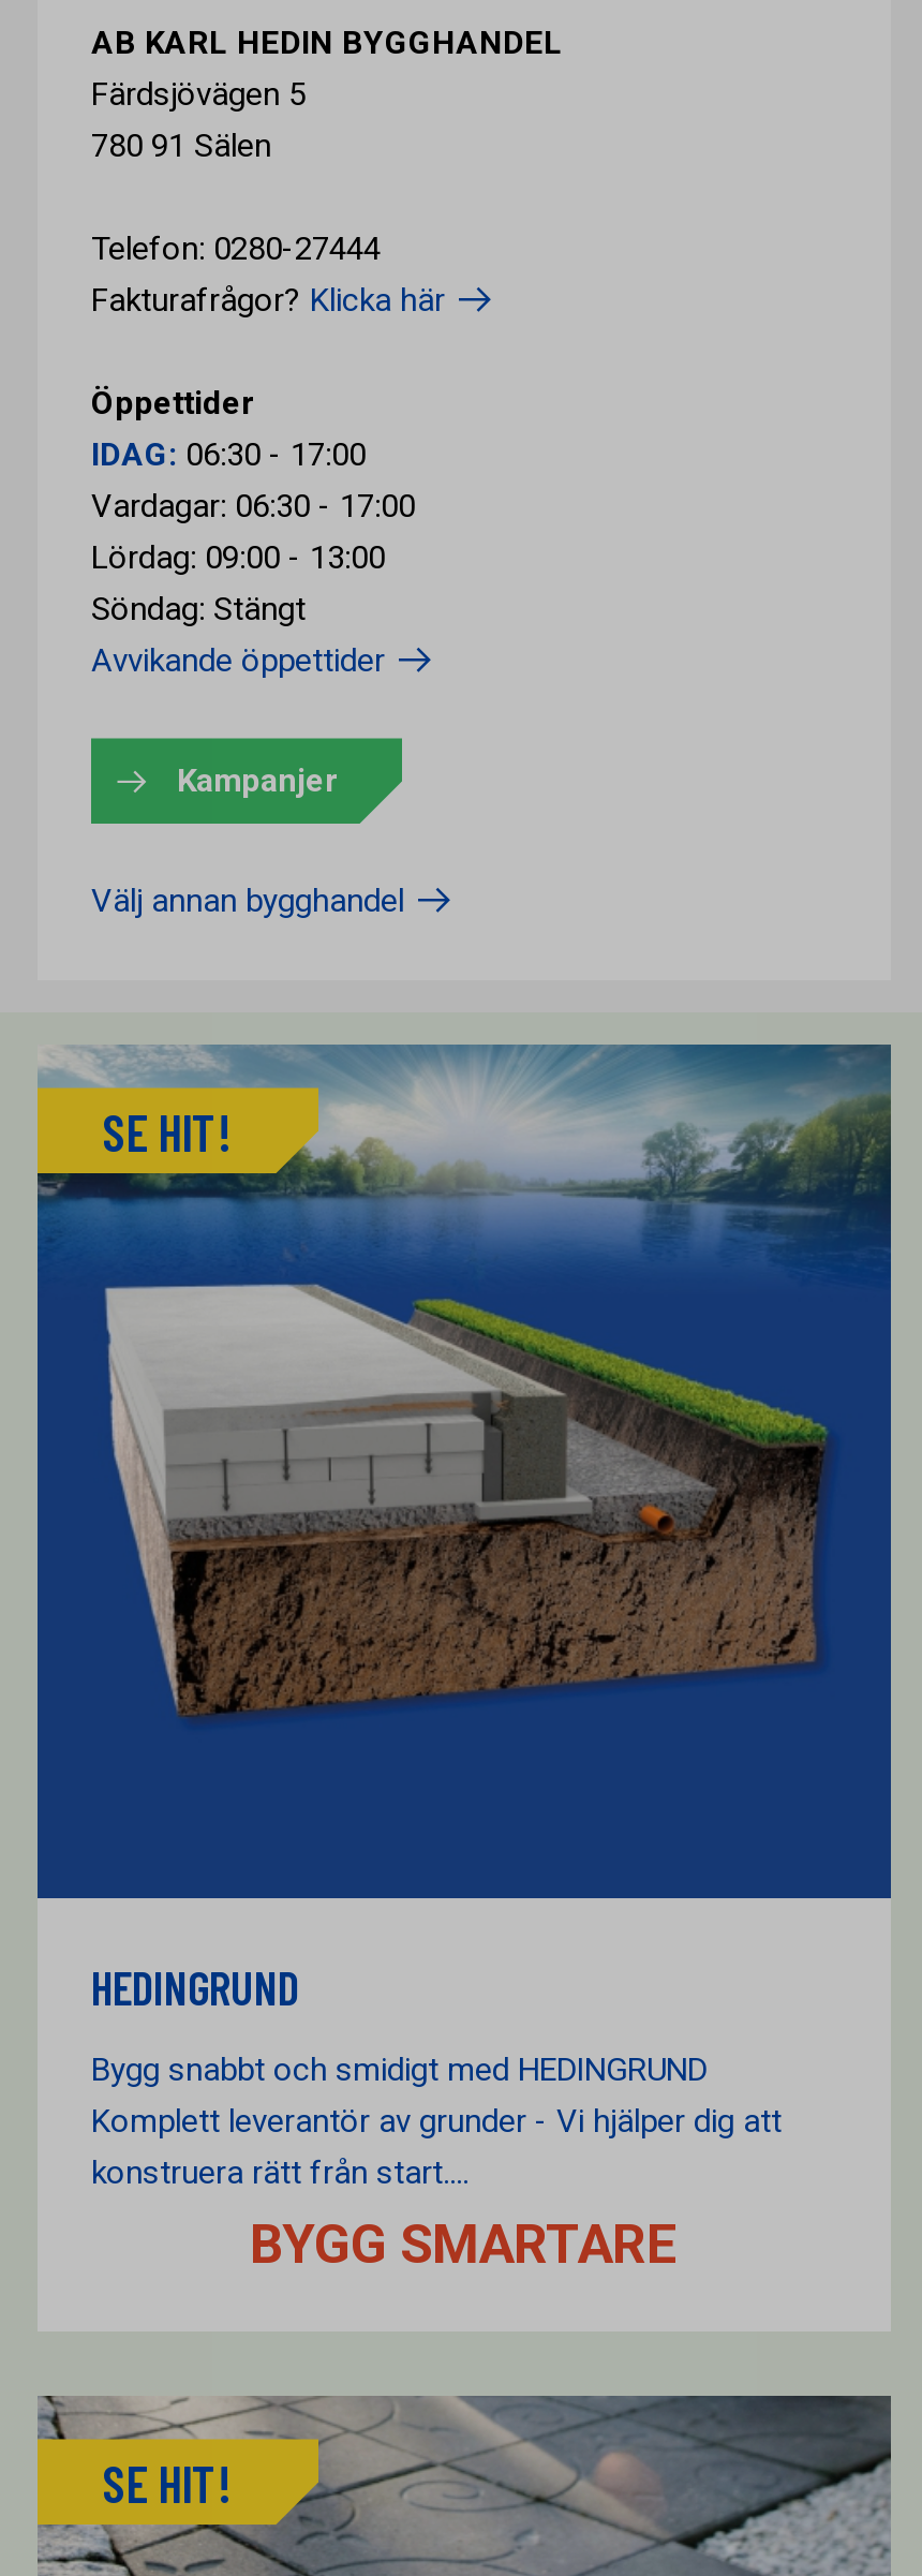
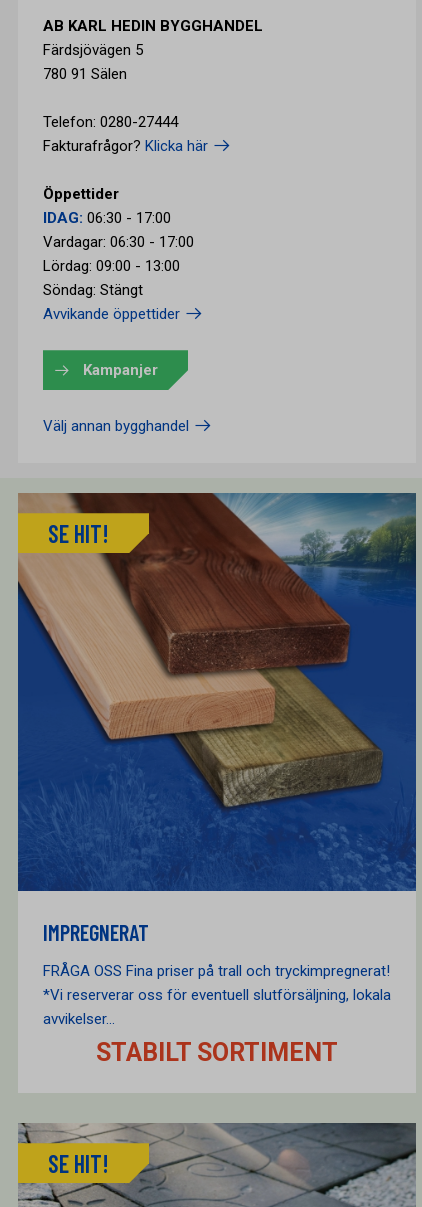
- [image]
+ [image]

- HEDINGRUND
+ IMPREGNERAT

- Bygg snabbt och smidigt med HEDINGRUND
- Komplett leverantör av grunder - Vi hjälper dig att
- konstruera rätt från start....
- BYGG SMARTARE
+ FRÅGA OSS Fina priser på trall och tryckimpregnerat!
+ *Vi reserverar oss för eventuell slutförsäljning, lokala
+ avvikelser...
+ STABILT SORTIMENT
